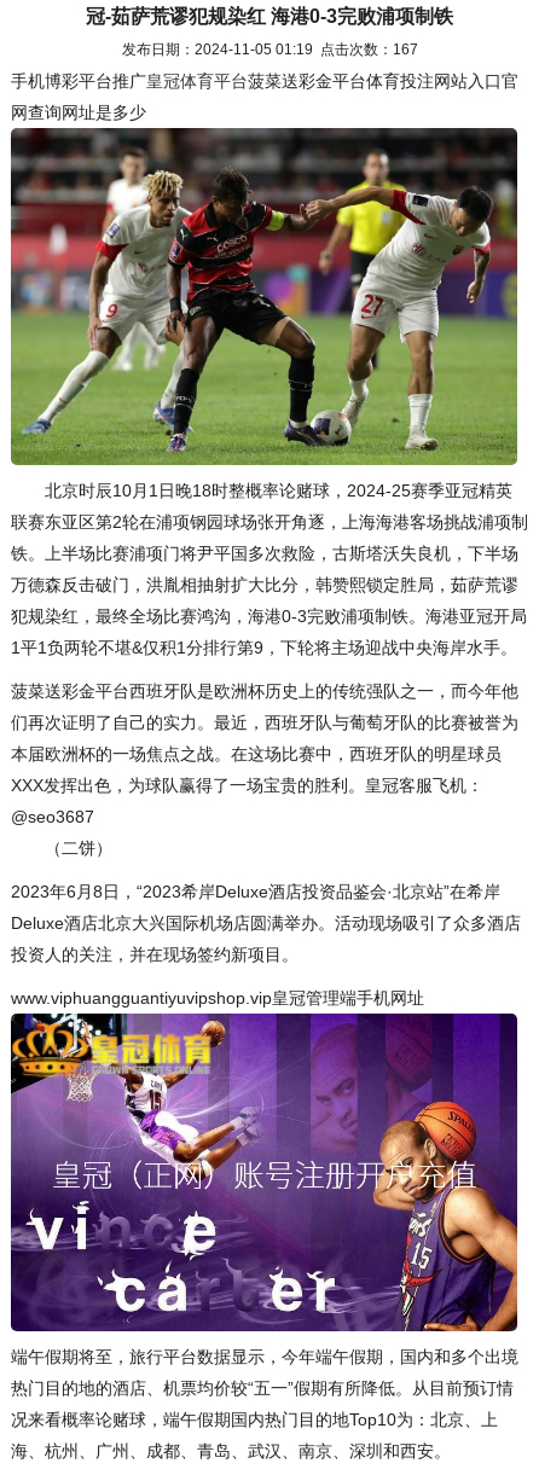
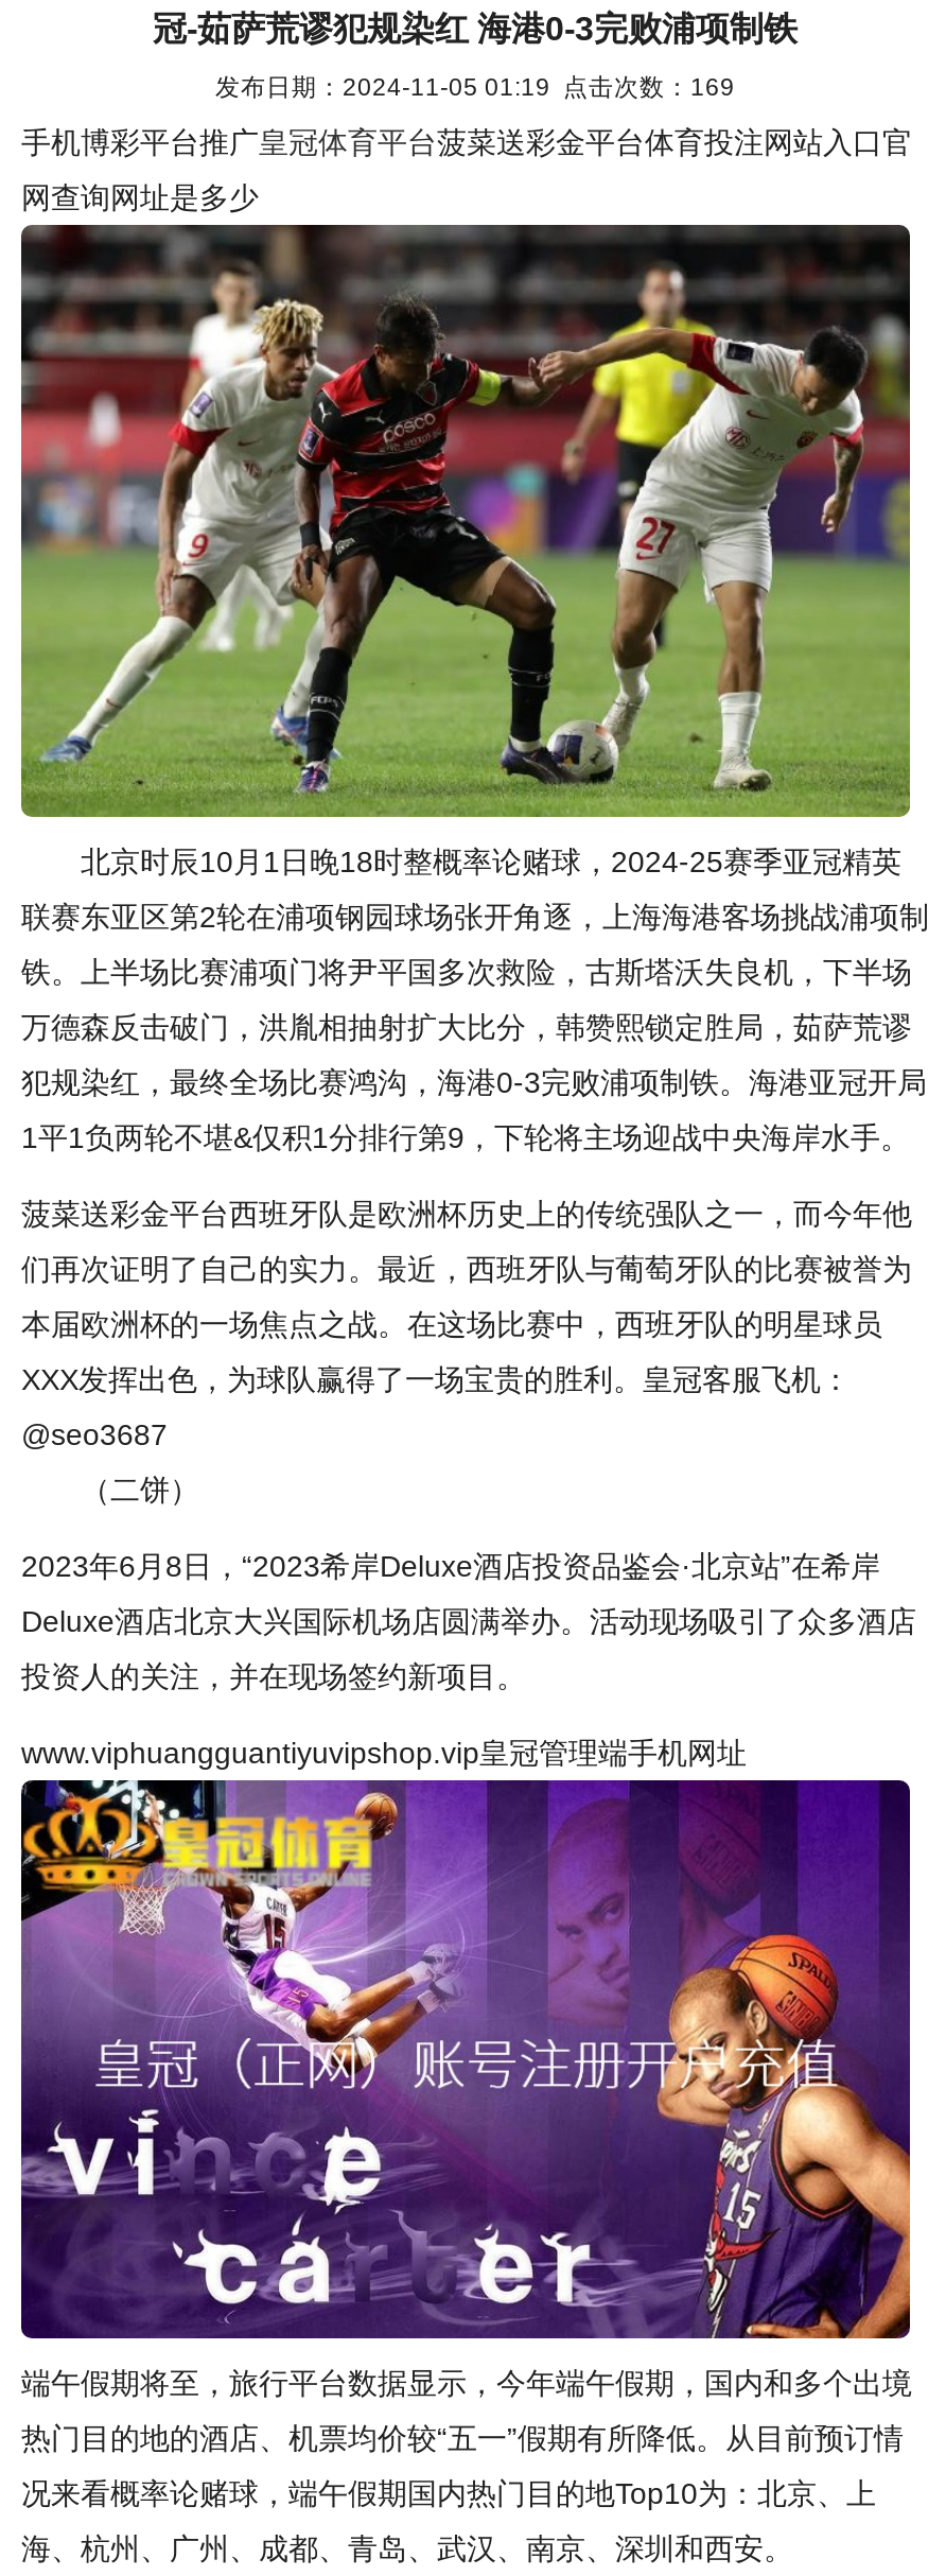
- 发布日期：2024-11-05 01:19 点击次数：167
+ 发布日期：2024-11-05 01:19 点击次数：169
